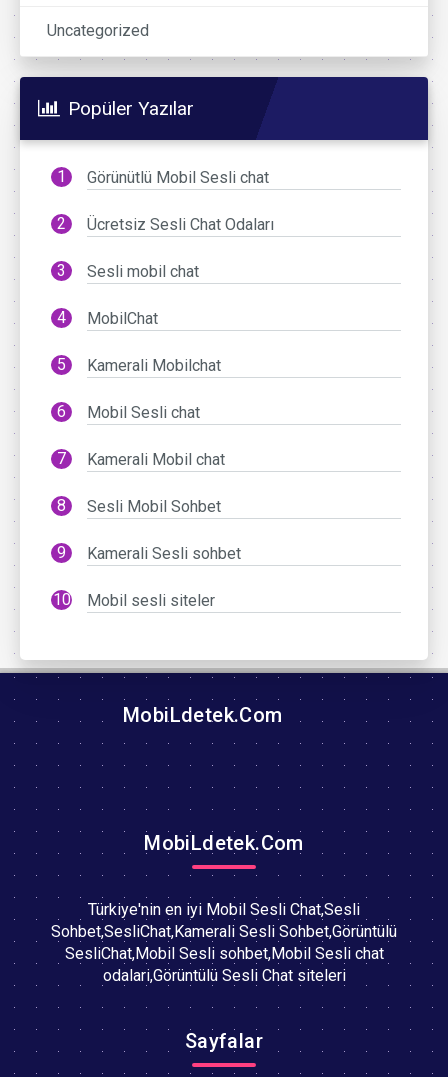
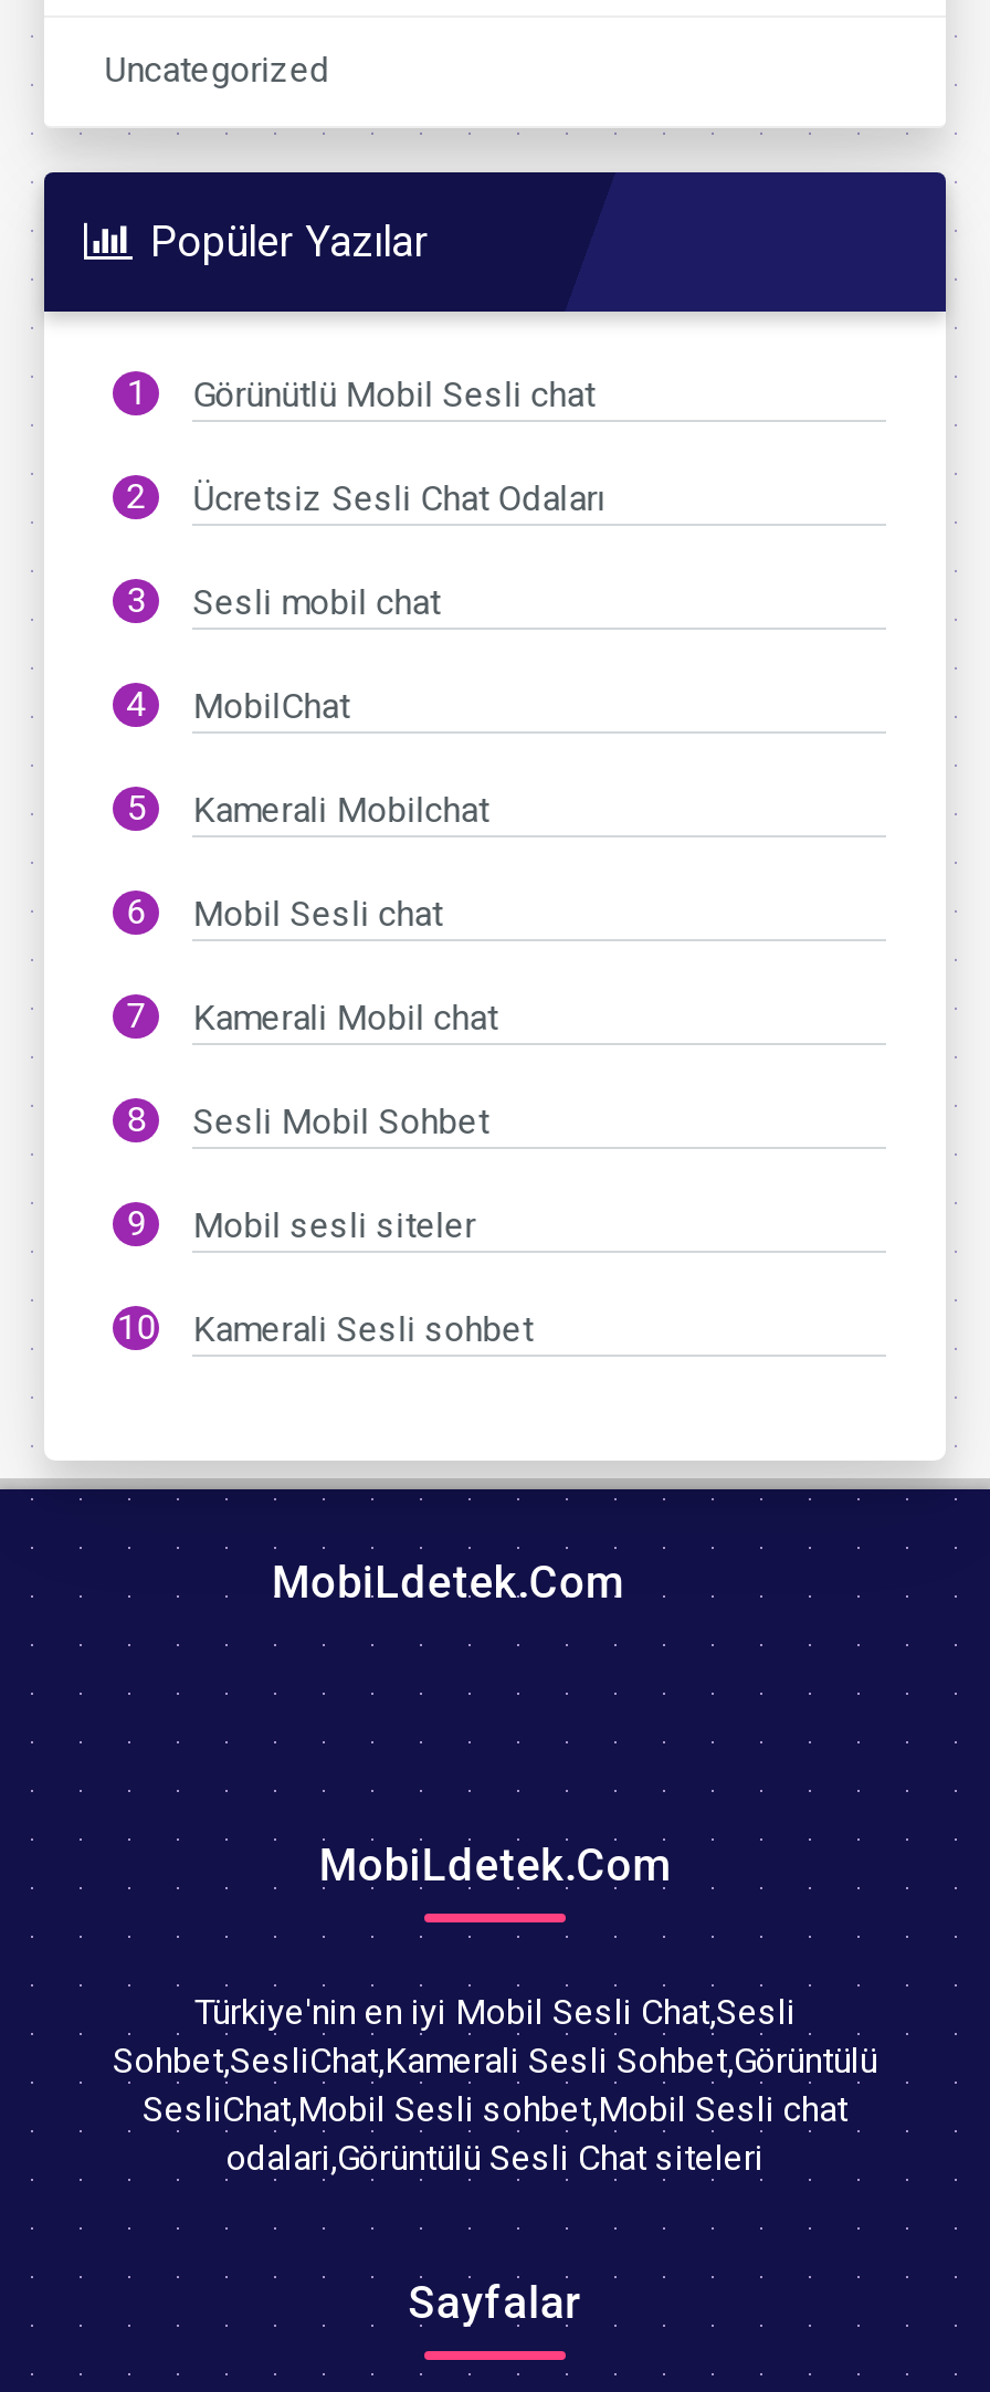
moved down: Kamerali Sesli sohbet

moved up: Mobil sesli siteler
